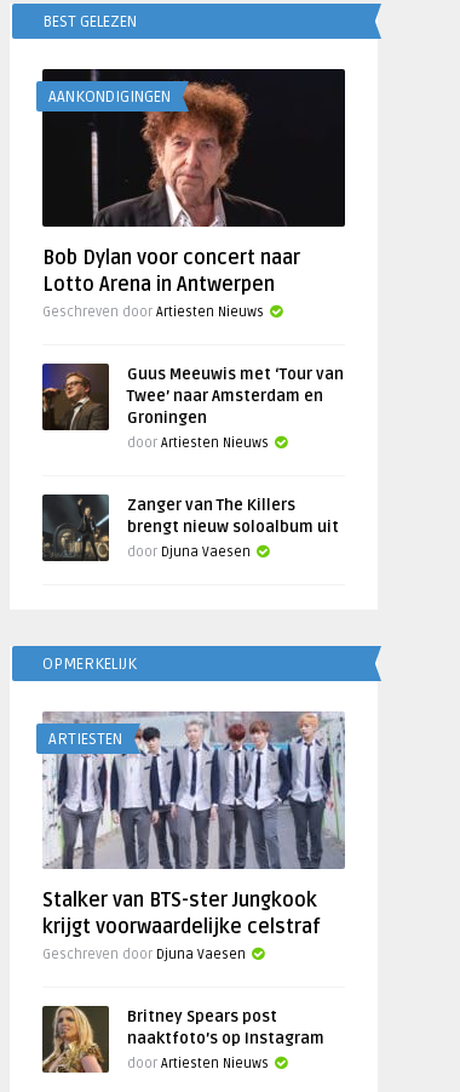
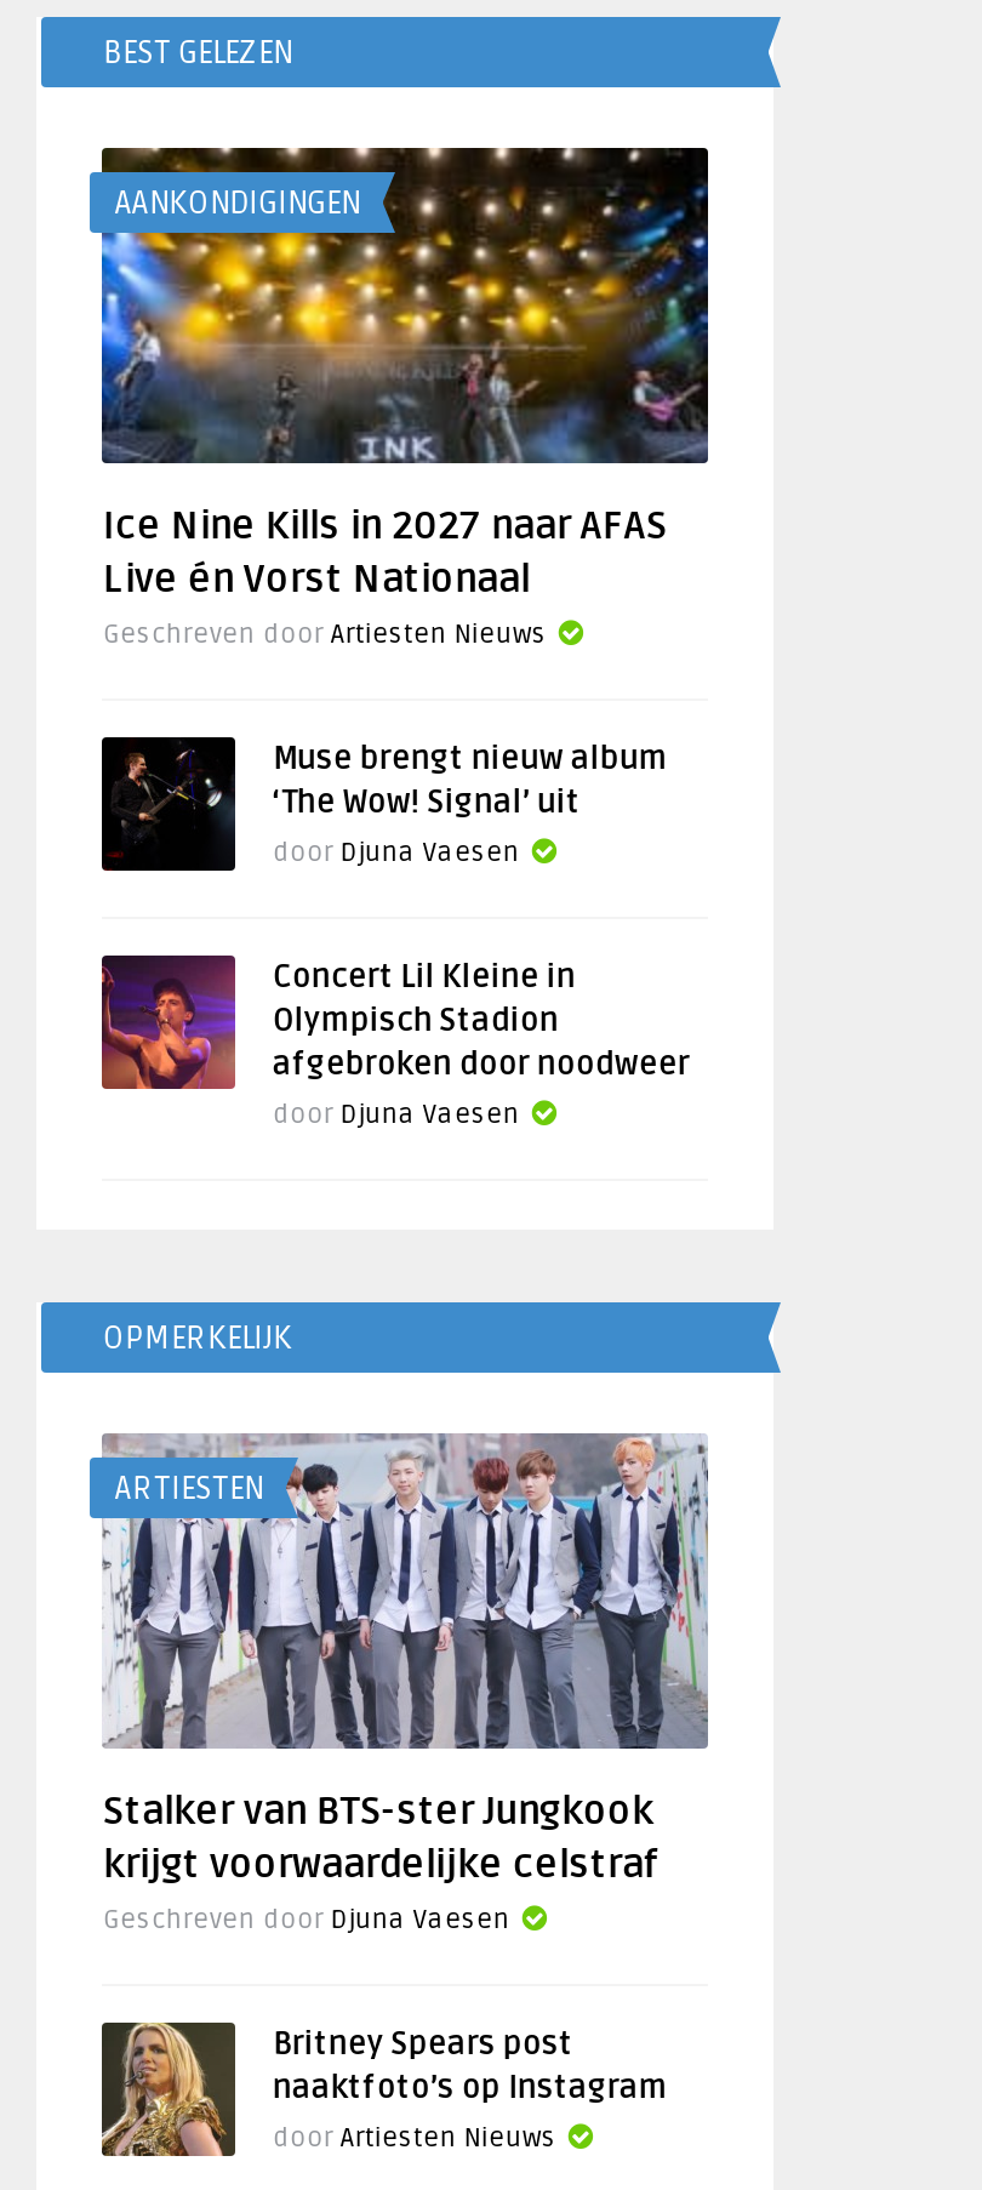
- [image]
- Bob Dylan voor concert naar
- Lotto Arena in Antwerpen
+ [image]
+ Ice Nine Kills in 2027 naar AFAS
+ Live én Vorst Nationaal

- [image]
- Guus Meeuwis met ‘Tour van
- Twee’ naar Amsterdam en
- Groningen
- door Artiesten Nieuws
+ [image]
+ Muse brengt nieuw album
+ ‘The Wow! Signal’ uit
+ door Djuna Vaesen

- [image]
- Zanger van The Killers
- brengt nieuw soloalbum uit
+ [image]
+ Concert Lil Kleine in
+ Olympisch Stadion
+ afgebroken door noodweer
